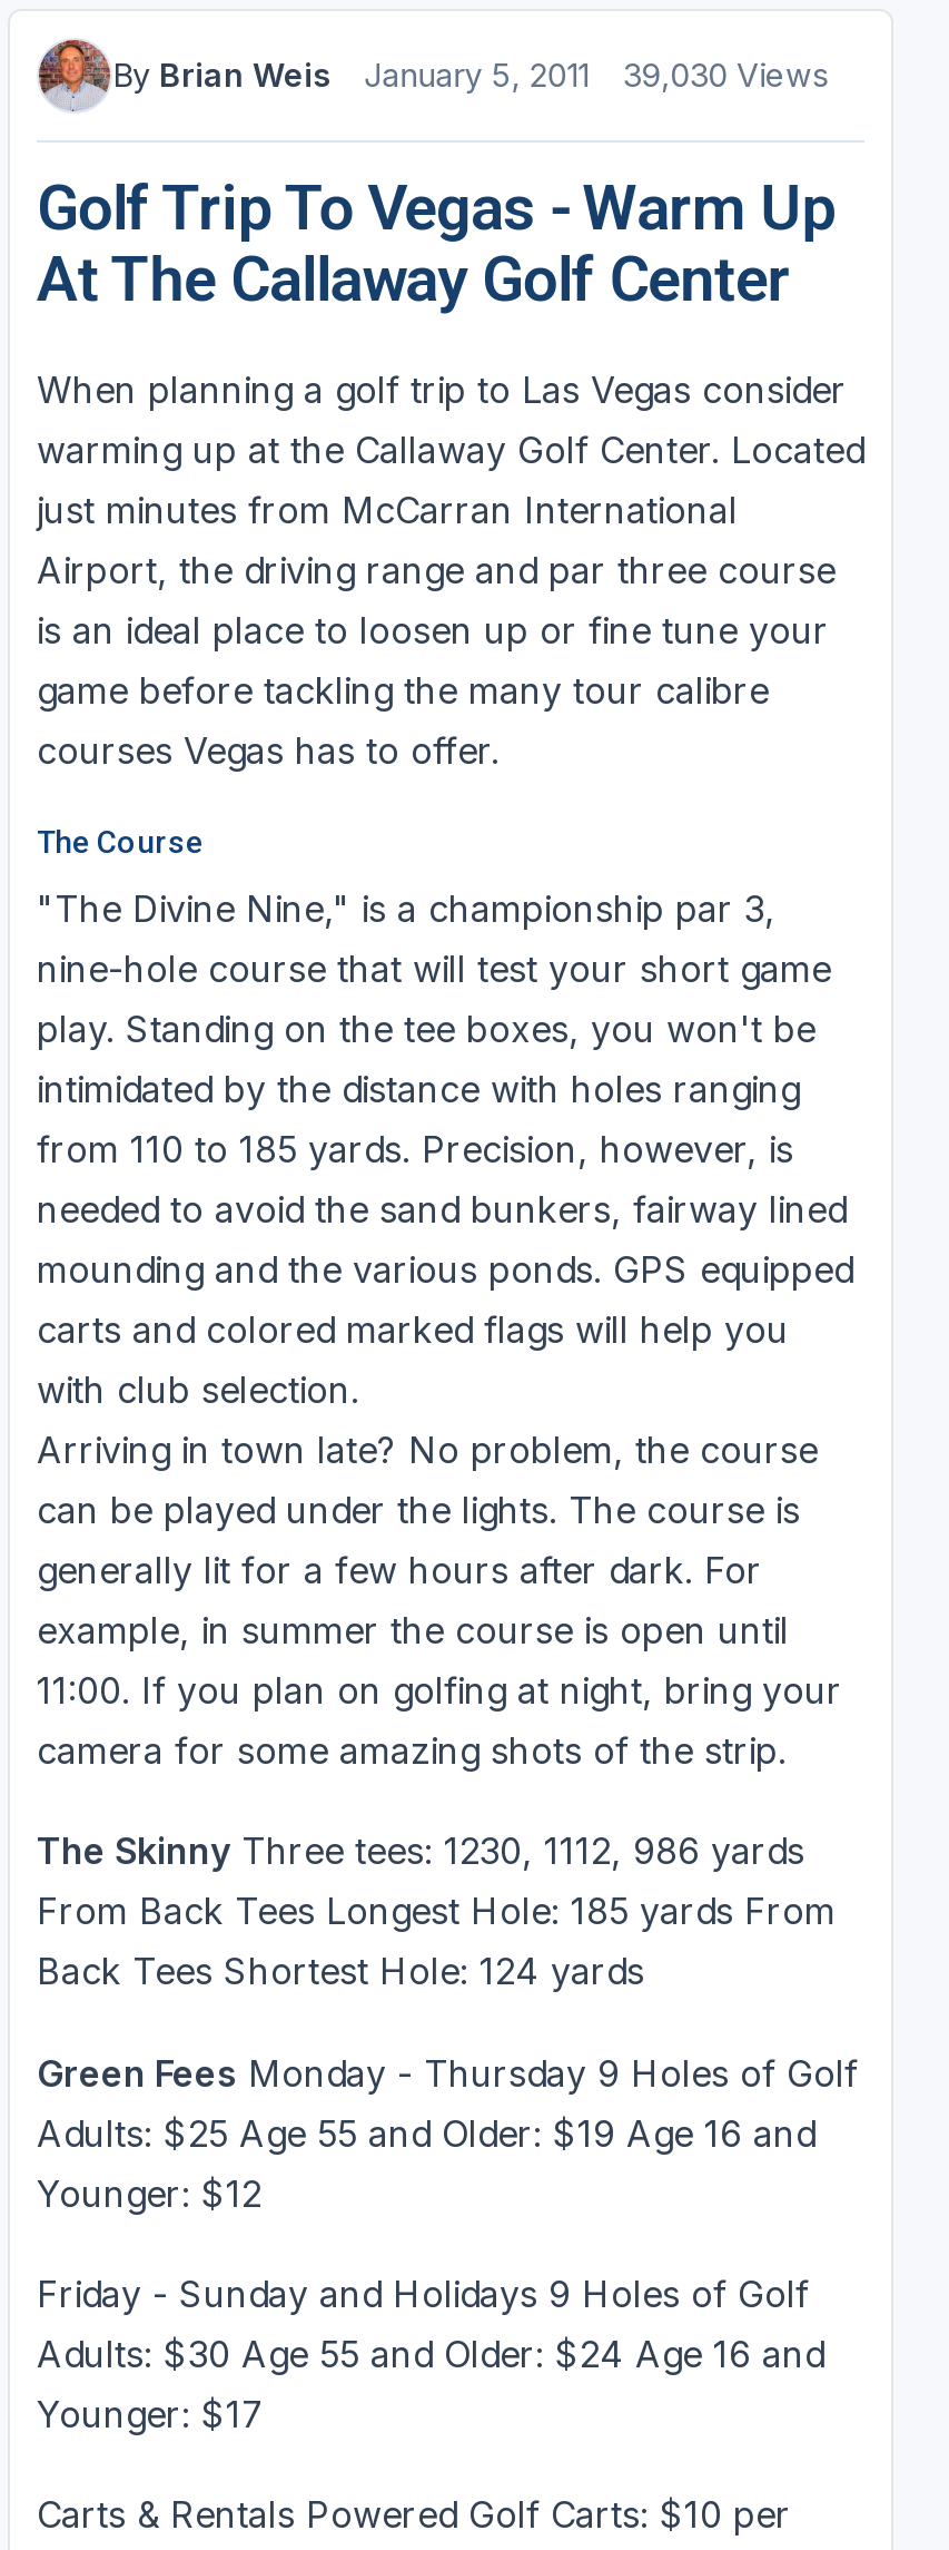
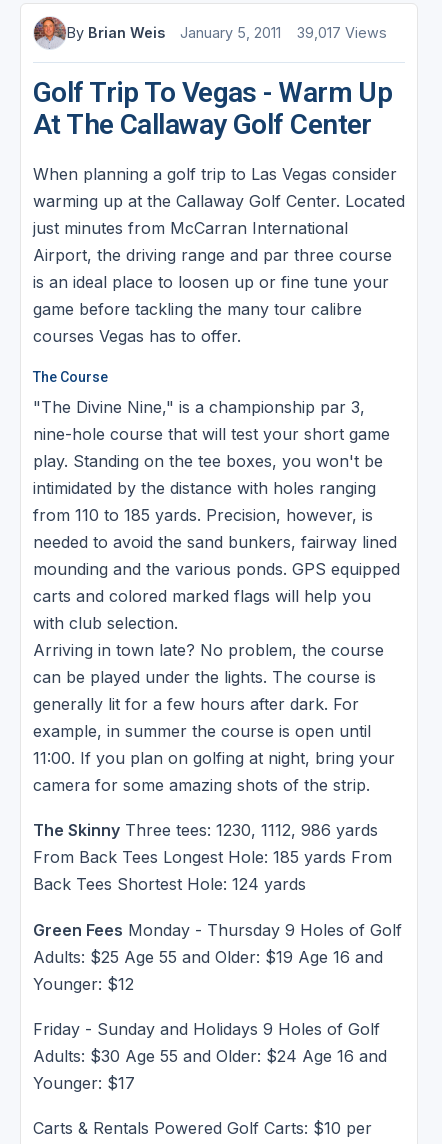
- By Brian Weis January 5, 2011 39,030 Views
+ By Brian Weis January 5, 2011 39,017 Views
